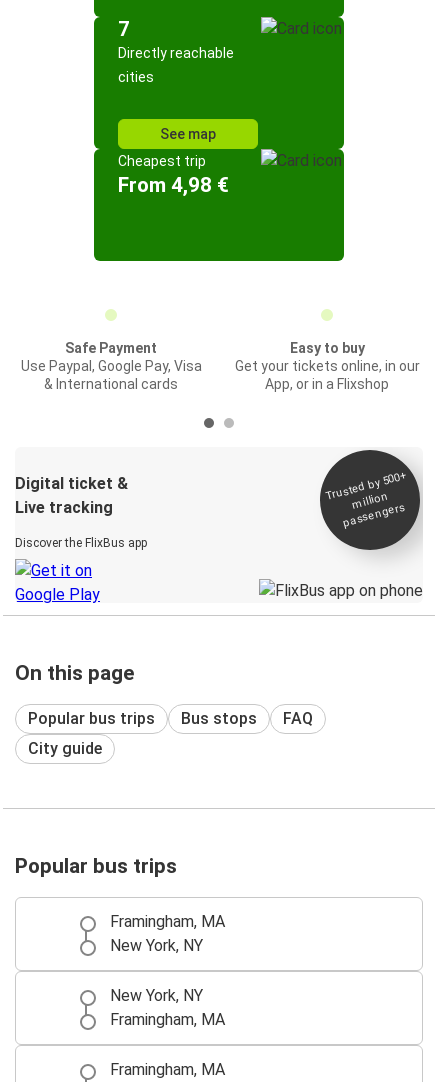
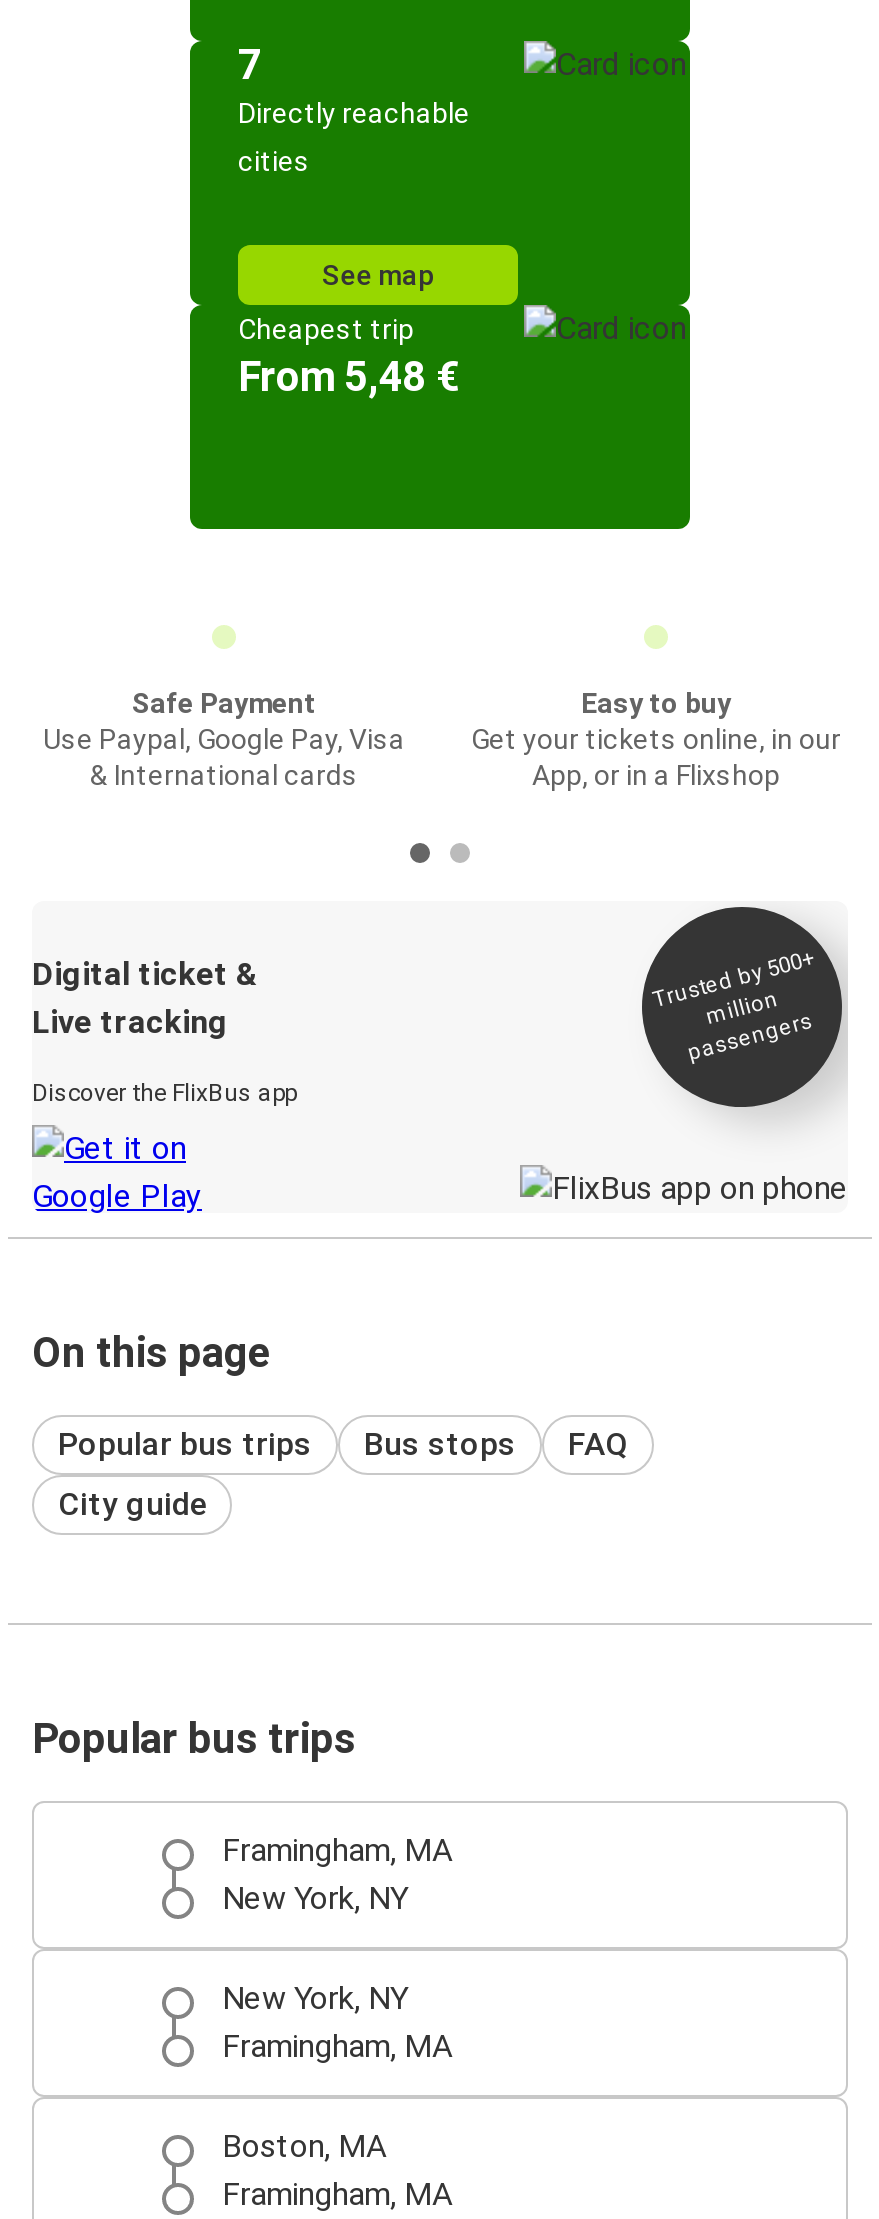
- From 4,98 €
+ From 5,48 €

+ Boston, MA
